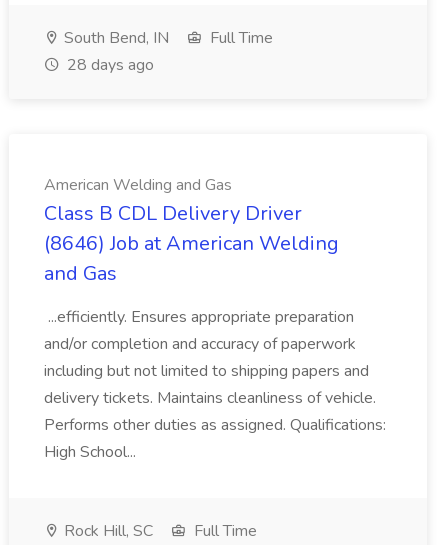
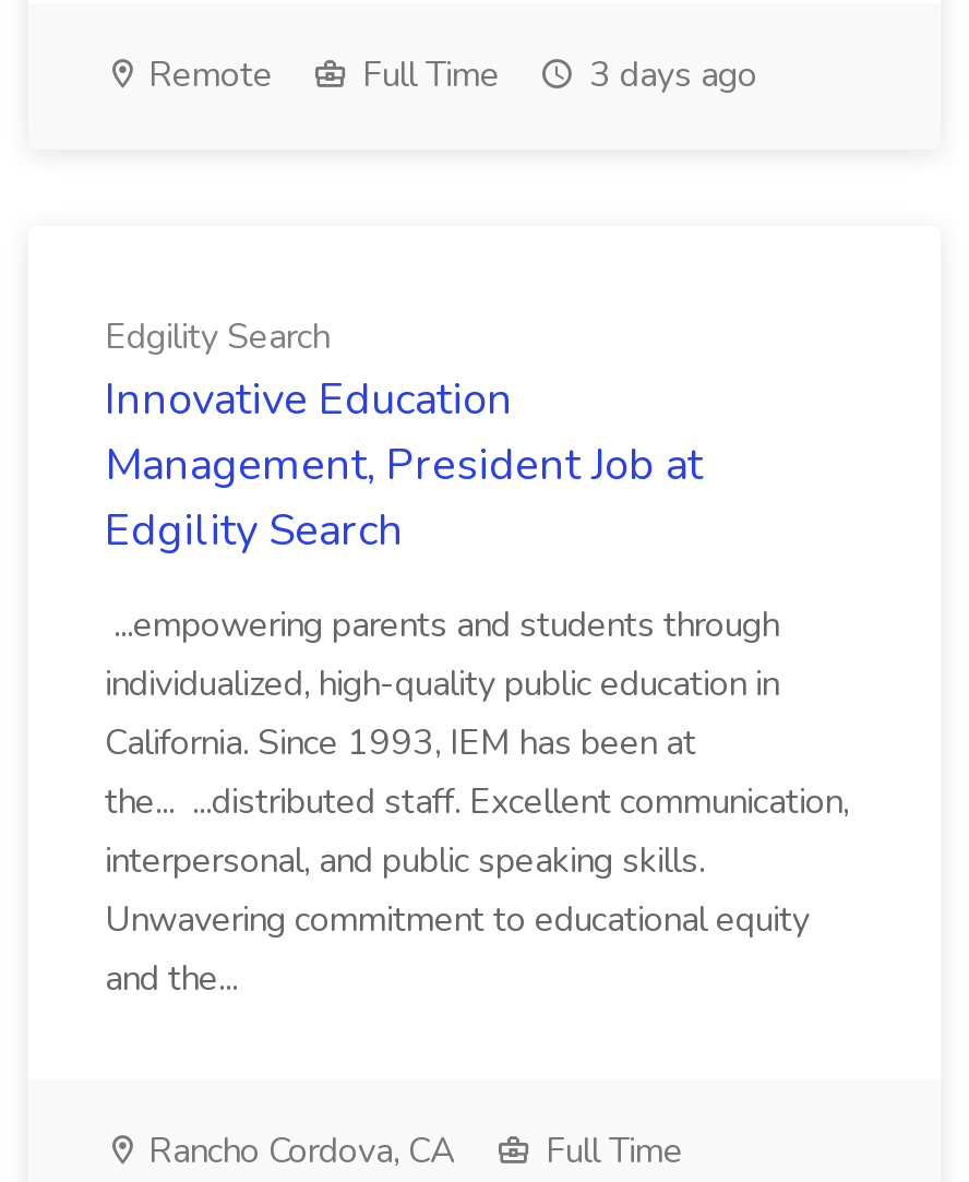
- South Bend, IN
+ Remote

- 28 days ago
+ 3 days ago

- American Welding and Gas
- Class B CDL Delivery Driver
- (8646) Job at American Welding
- and Gas
+ Edgility Search
+ Innovative Education
+ Management, President Job at
+ Edgility Search

- ...efficiently. Ensures appropriate preparation
- and/or completion and accuracy of paperwork
- including but not limited to shipping papers and
- delivery tickets. Maintains cleanliness of vehicle.
- Performs other duties as assigned. Qualifications:
- High School...
+ ...empowering parents and students through
+ individualized, high-quality public education in
+ California. Since 1993, IEM has been at
+ the... ...distributed staff. Excellent communication,
+ interpersonal, and public speaking skills.
+ Unwavering commitment to educational equity
+ and the...

- Rock Hill, SC
+ Rancho Cordova, CA
